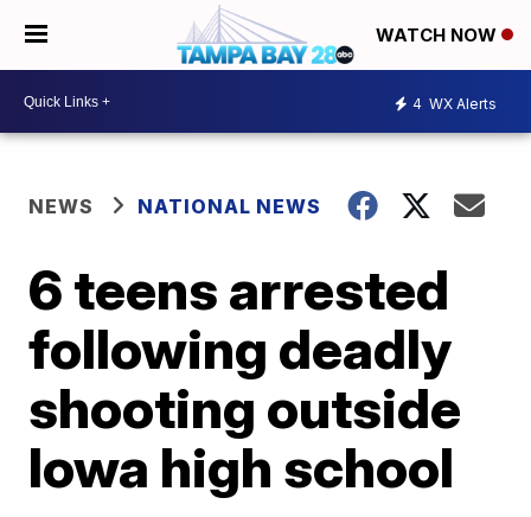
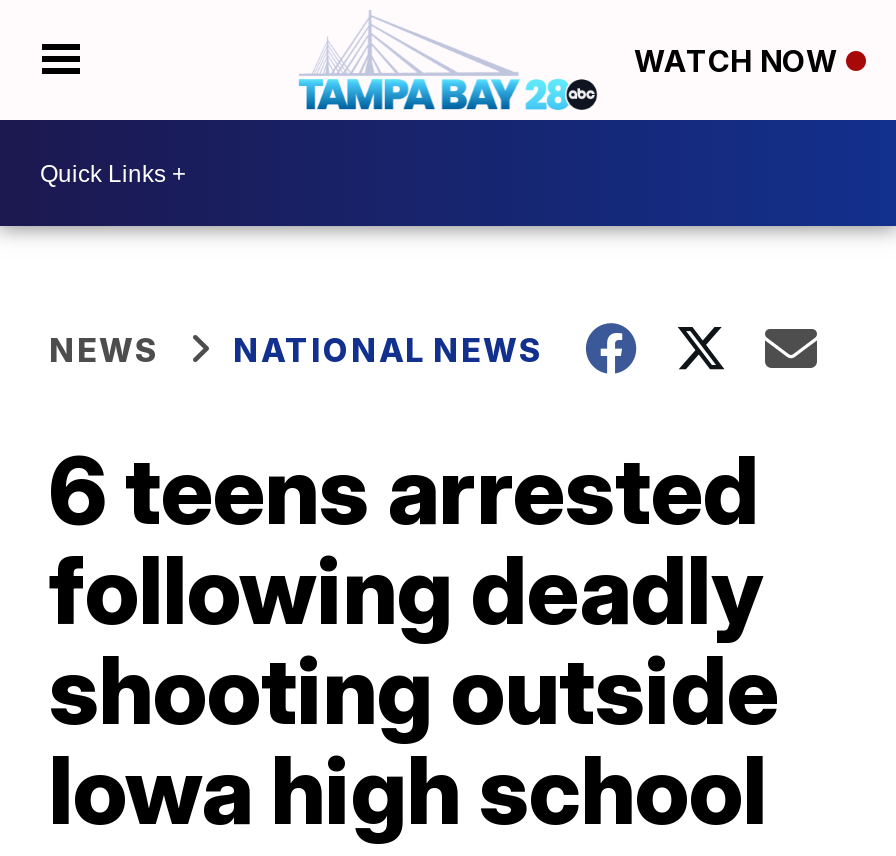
- 4 WX Alerts
